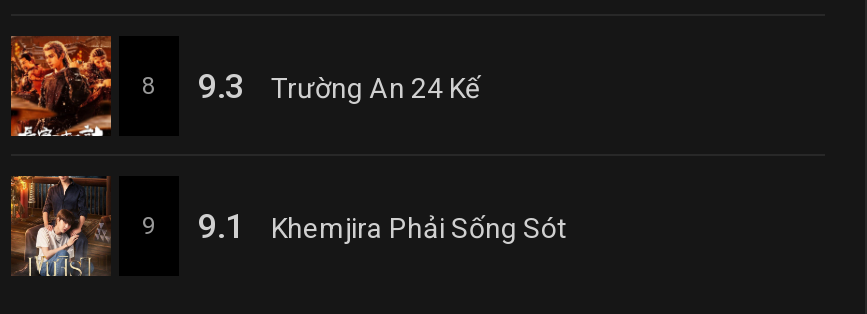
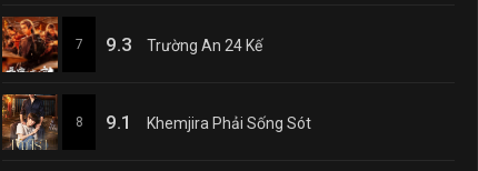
- 8 9.3 Trường An 24 Kế
+ 7 9.3 Trường An 24 Kế

- 9 9.1 Khemjira Phải Sống Sót
+ 8 9.1 Khemjira Phải Sống Sót
